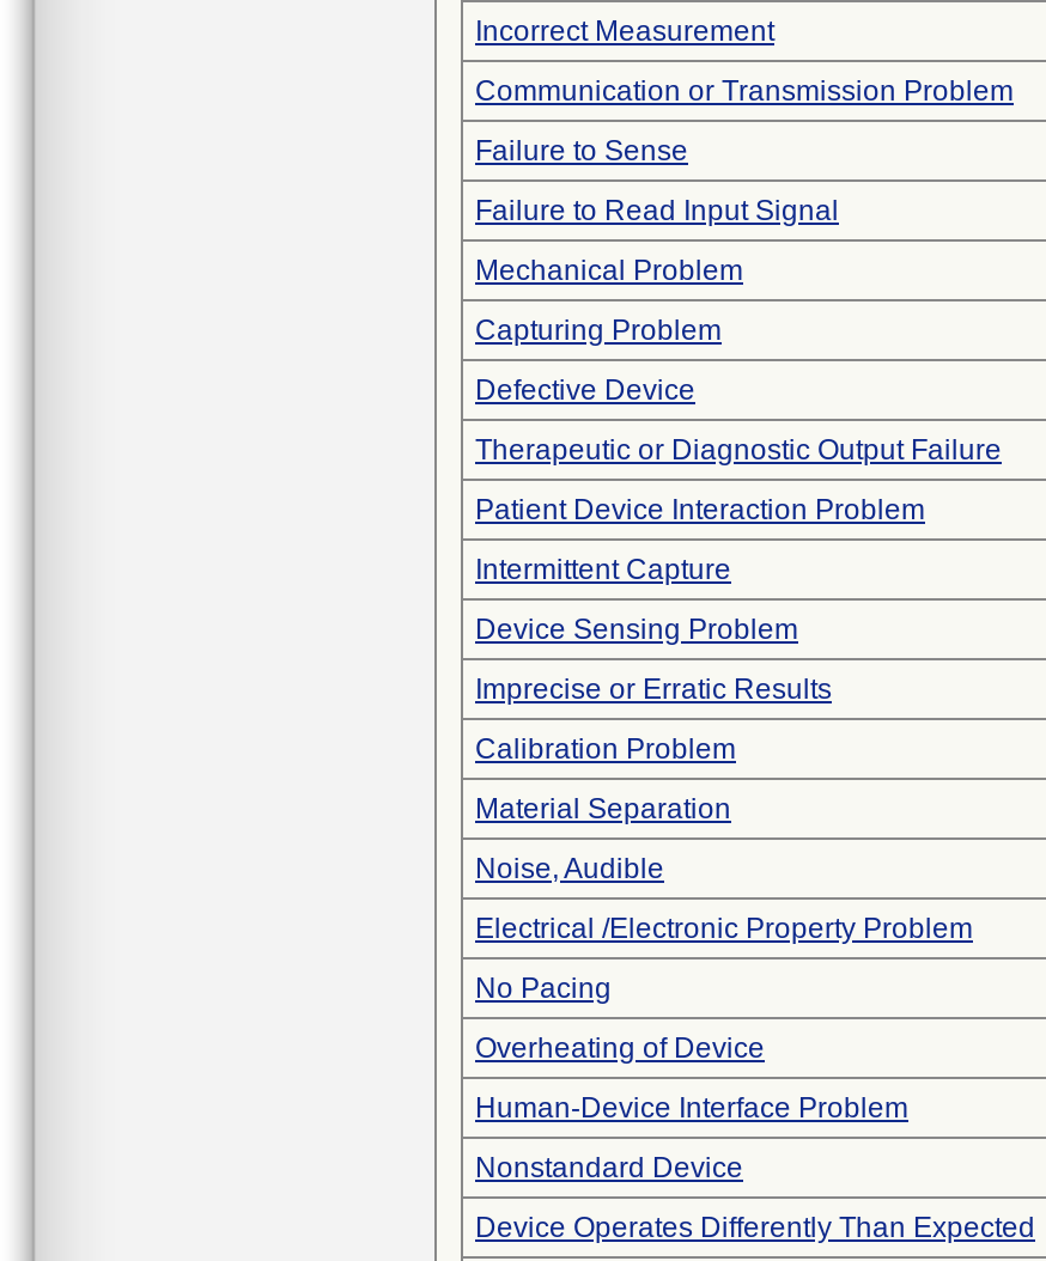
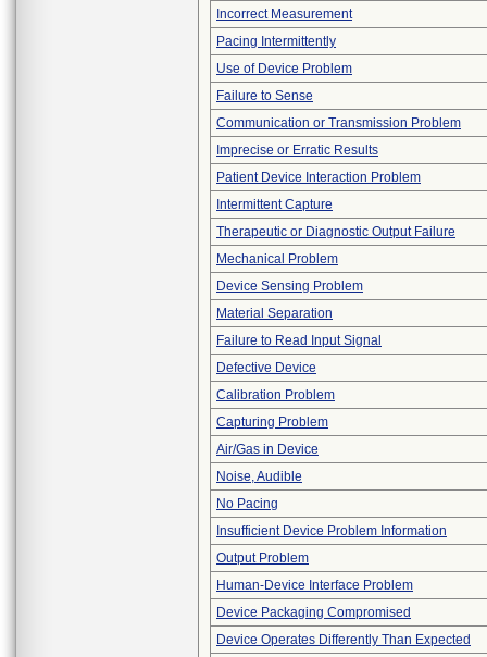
+ Pacing Intermittently
+ Use of Device Problem

moved down: Communication or Transmission Problem

moved down: Failure to Read Input Signal | Defective Device

moved down: Therapeutic or Diagnostic Output Failure | Mechanical Problem

moved down: Capturing Problem

moved up: Patient Device Interaction Problem | Intermittent Capture

moved up: Imprecise or Erratic Results

moved down: Calibration Problem

moved up: Material Separation

+ Air/Gas in Device

- Electrical /Electronic Property Problem

- Overheating of Device
+ Insufficient Device Problem Information
+ Output Problem

- Nonstandard Device
+ Device Packaging Compromised
